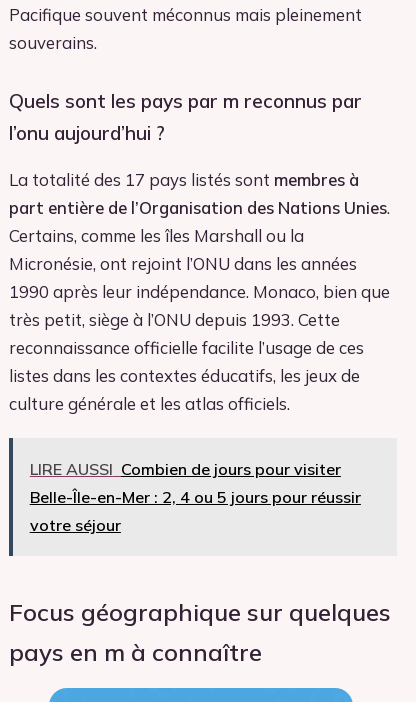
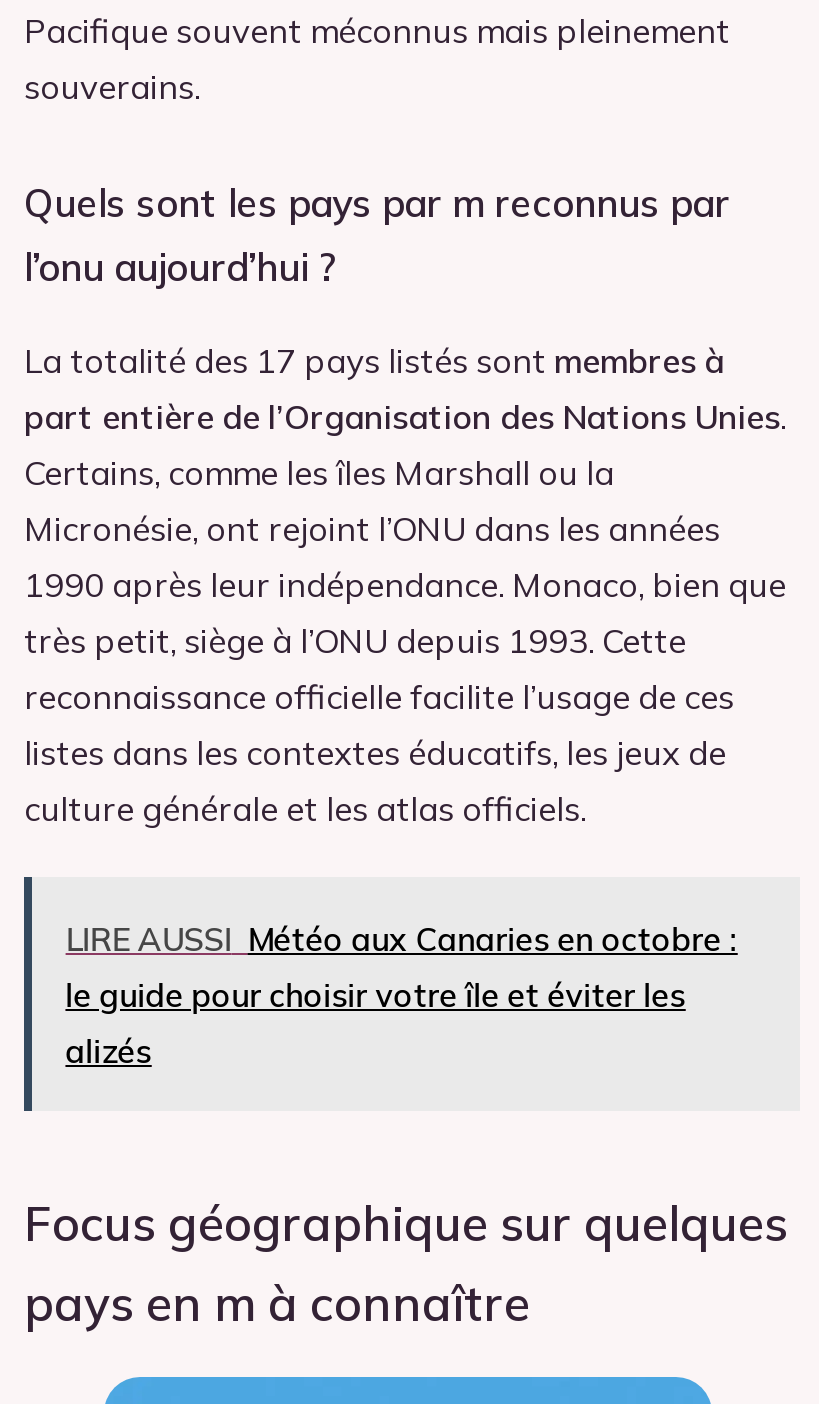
- LIRE AUSSI Combien de jours pour visiter
- Belle-Île-en-Mer : 2, 4 ou 5 jours pour réussir
- votre séjour
+ LIRE AUSSI Météo aux Canaries en octobre :
+ le guide pour choisir votre île et éviter les
+ alizés
